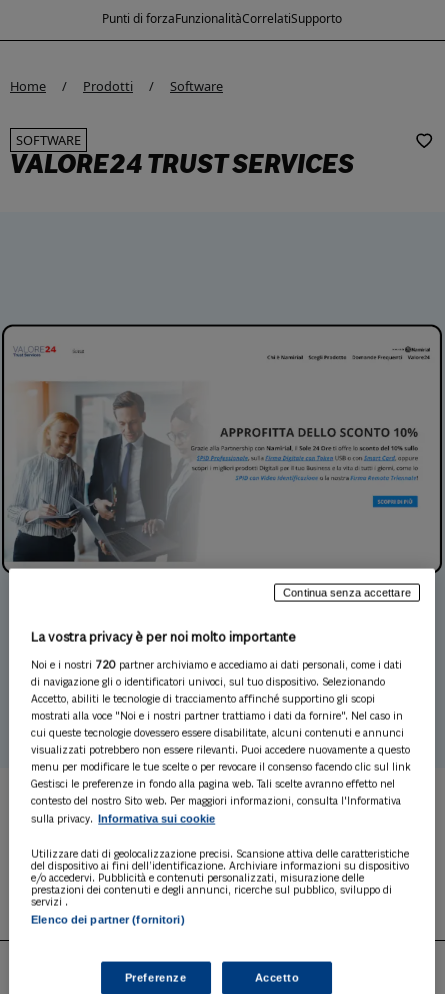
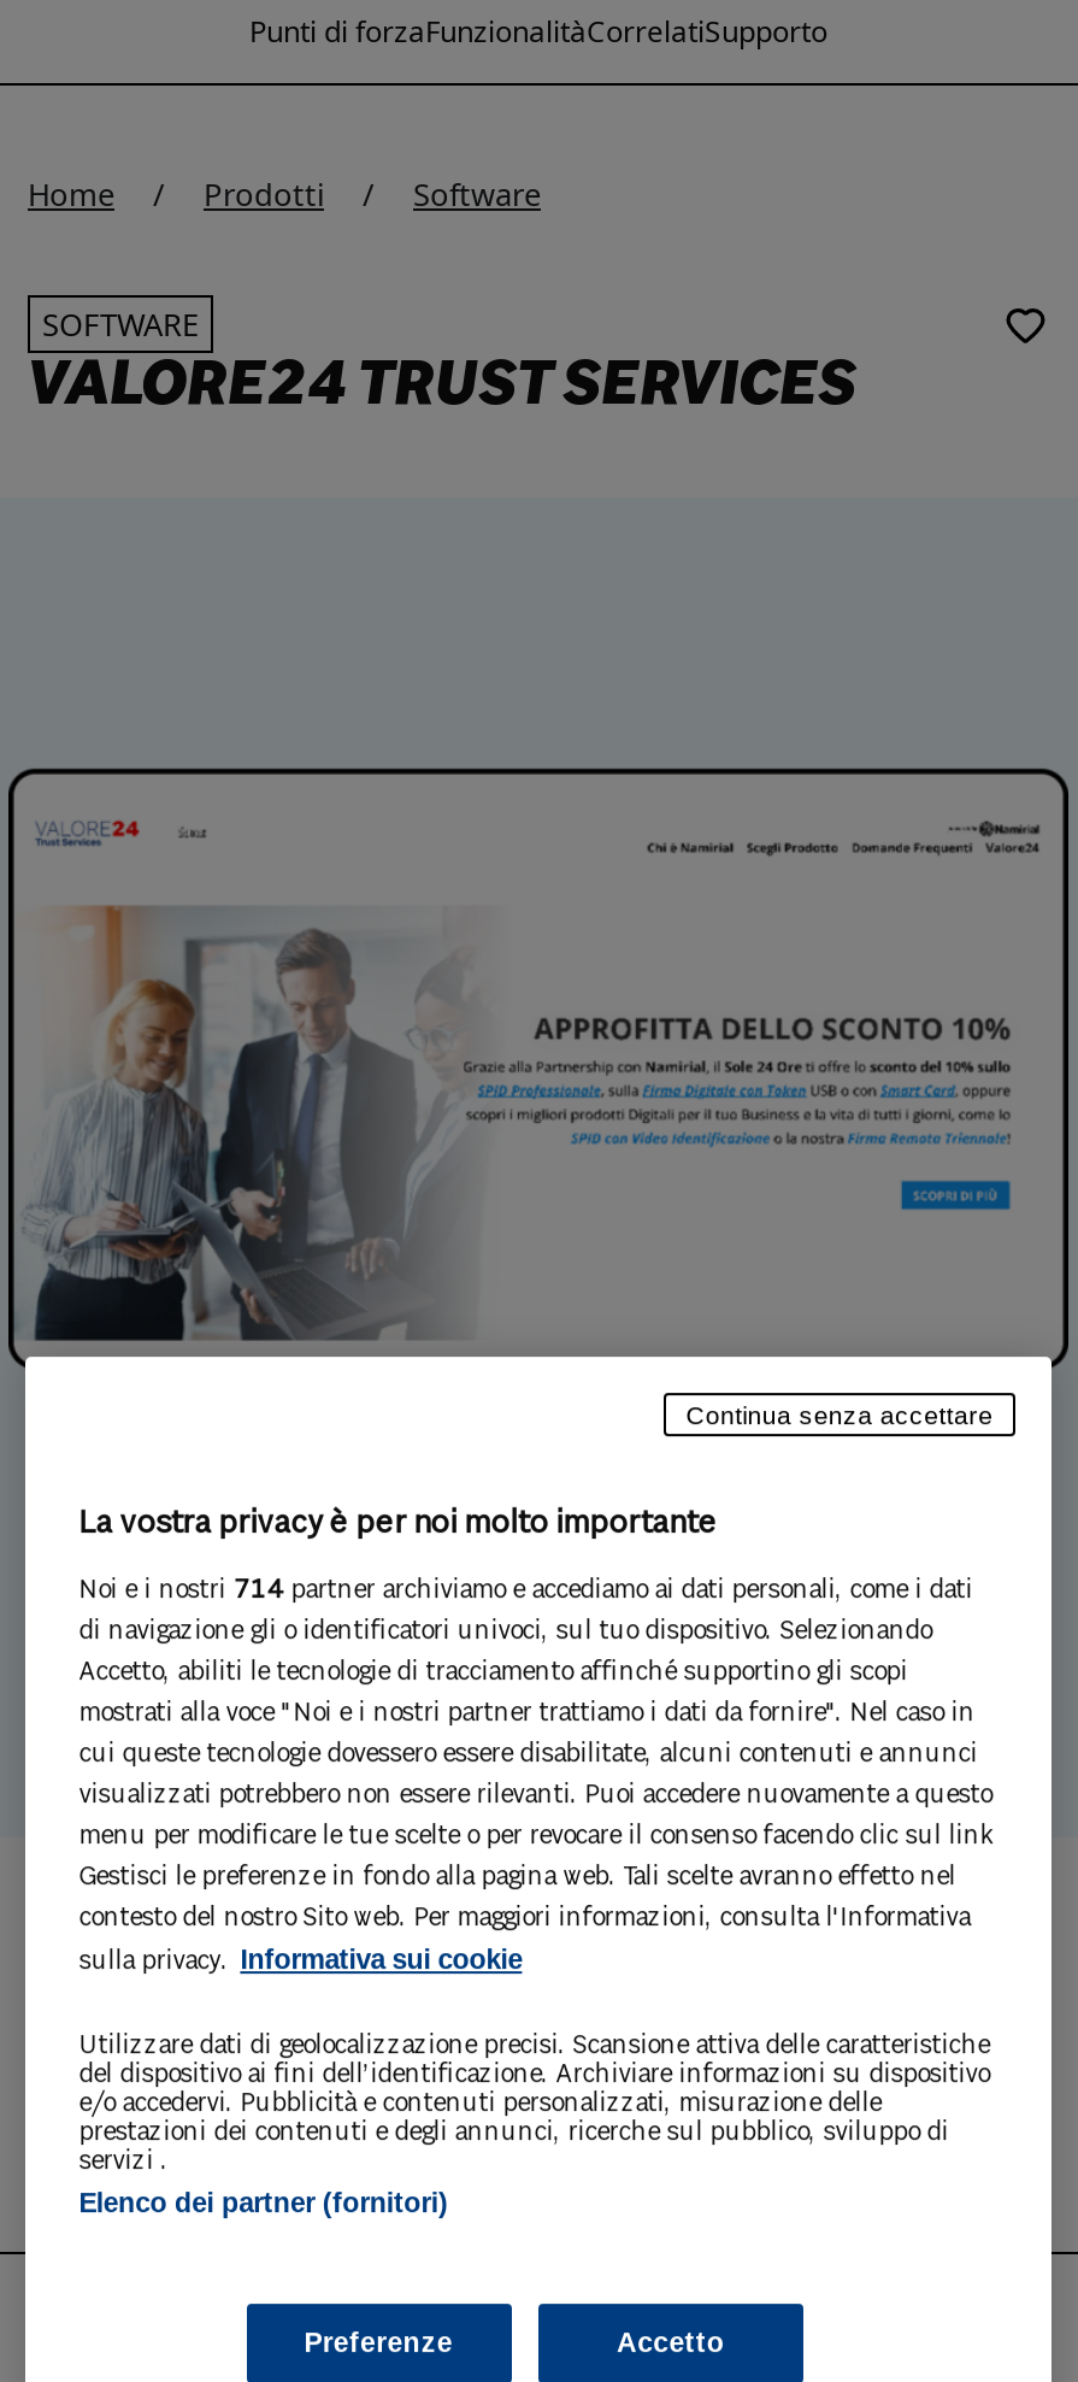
- Noi e i nostri 720 partner archiviamo e accediamo ai dati personali, come i dati
+ Noi e i nostri 714 partner archiviamo e accediamo ai dati personali, come i dati
